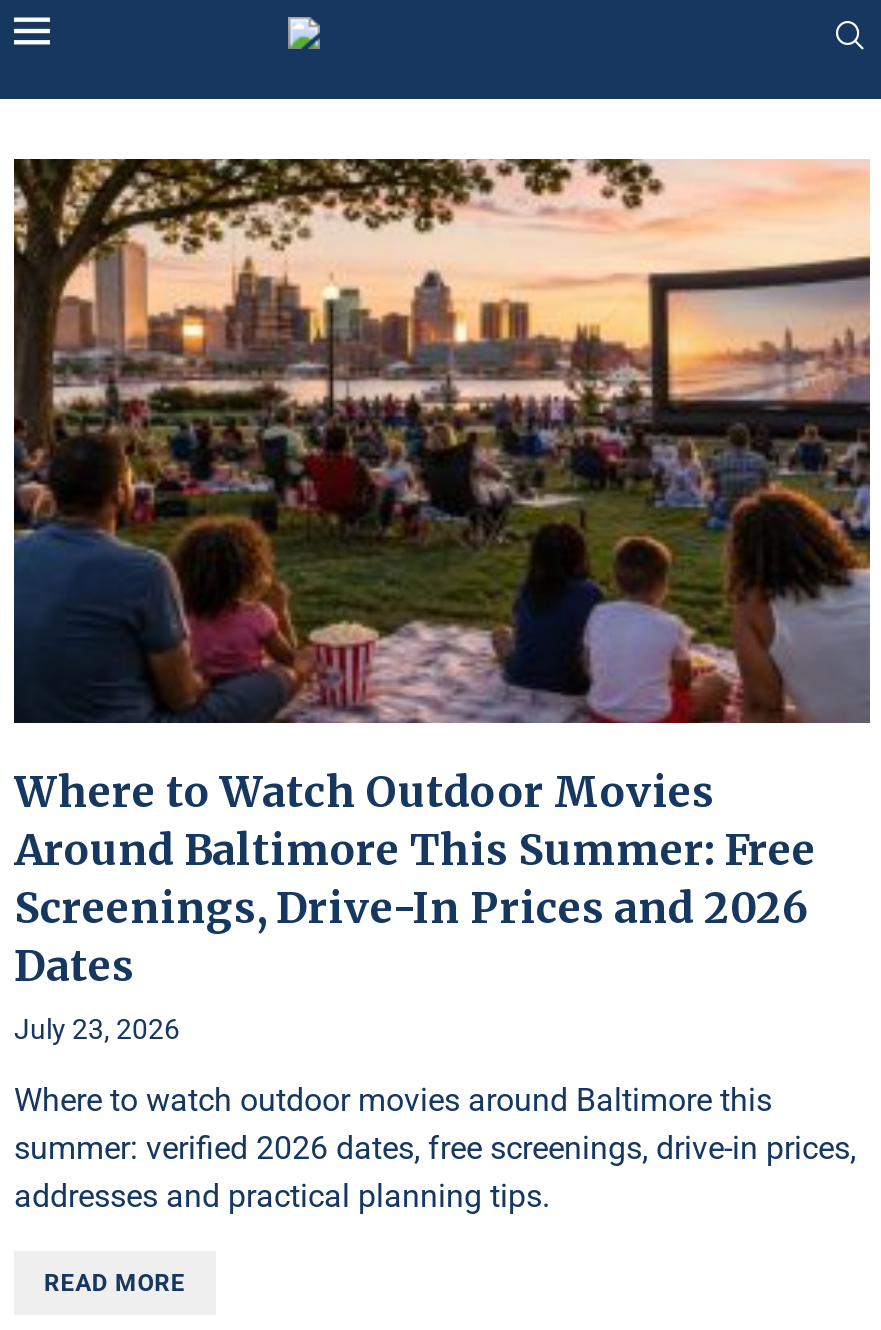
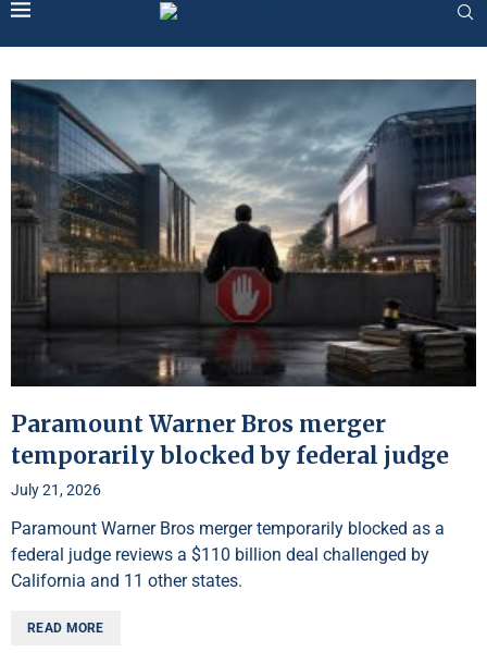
- [image]
- Where to Watch Outdoor Movies
- Around Baltimore This Summer: Free
- Screenings, Drive-In Prices and 2026
- Dates
- July 23, 2026
+ [image]
+ Paramount Warner Bros merger
+ temporarily blocked by federal judge
+ July 21, 2026

- Where to watch outdoor movies around Baltimore this
- summer: verified 2026 dates, free screenings, drive-in prices,
- addresses and practical planning tips.
+ Paramount Warner Bros merger temporarily blocked as a
+ federal judge reviews a $110 billion deal challenged by
+ California and 11 other states.
